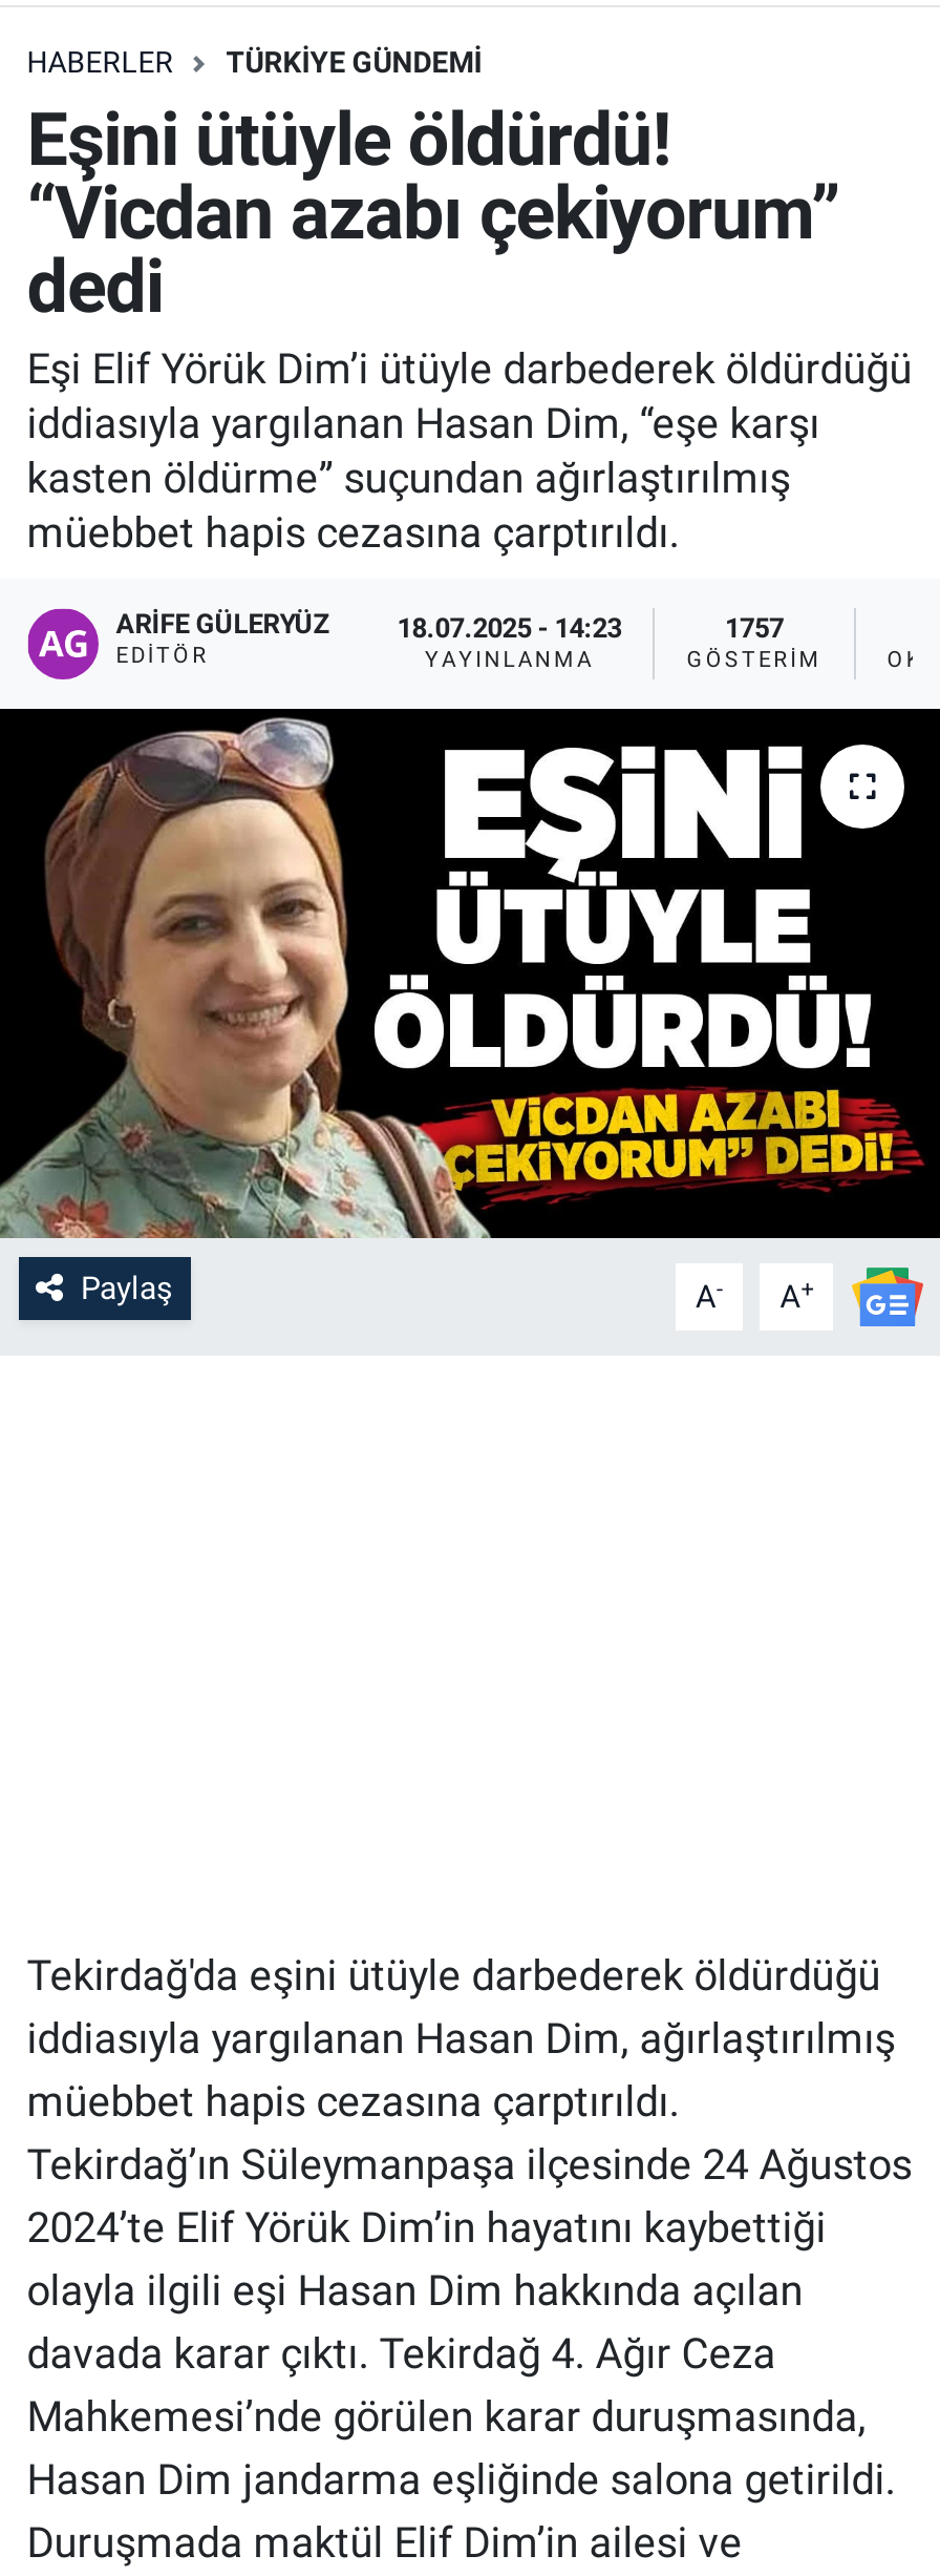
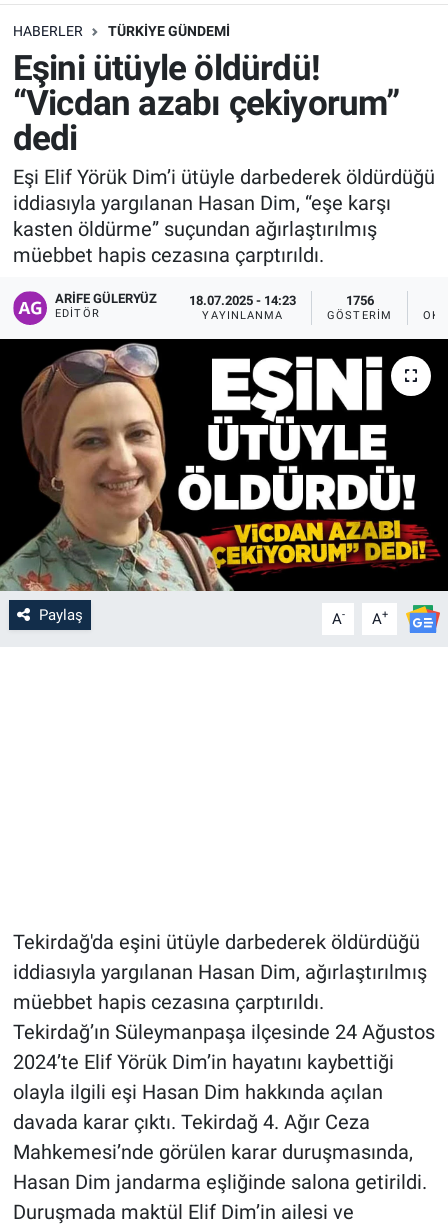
- 1757
+ 1756
